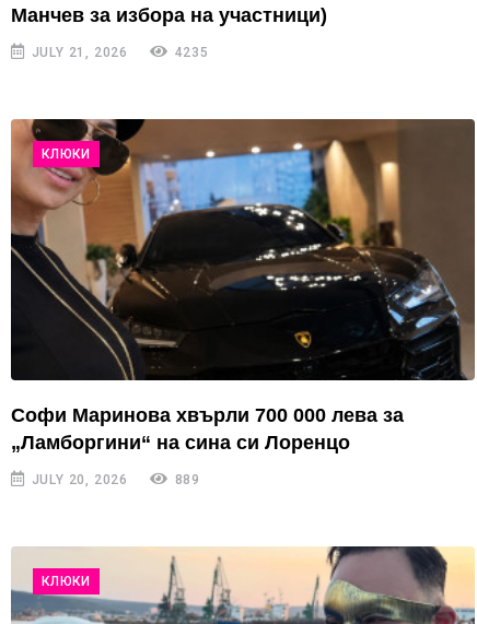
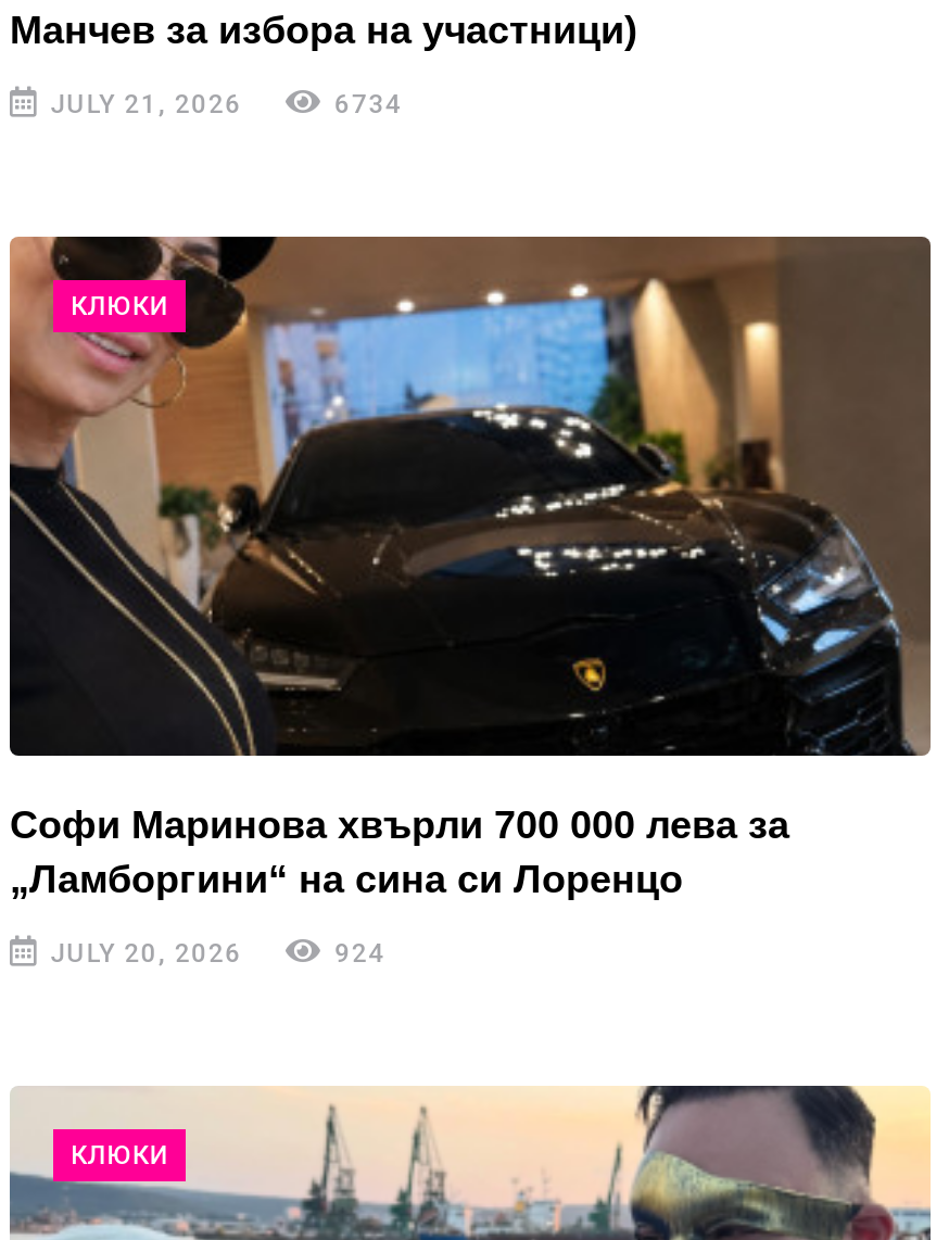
- 4235
+ 6734

- 889
+ 924
